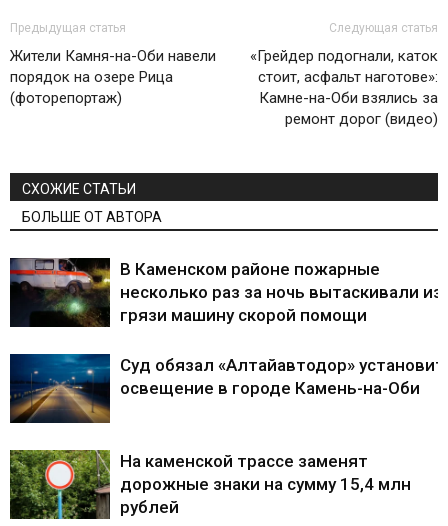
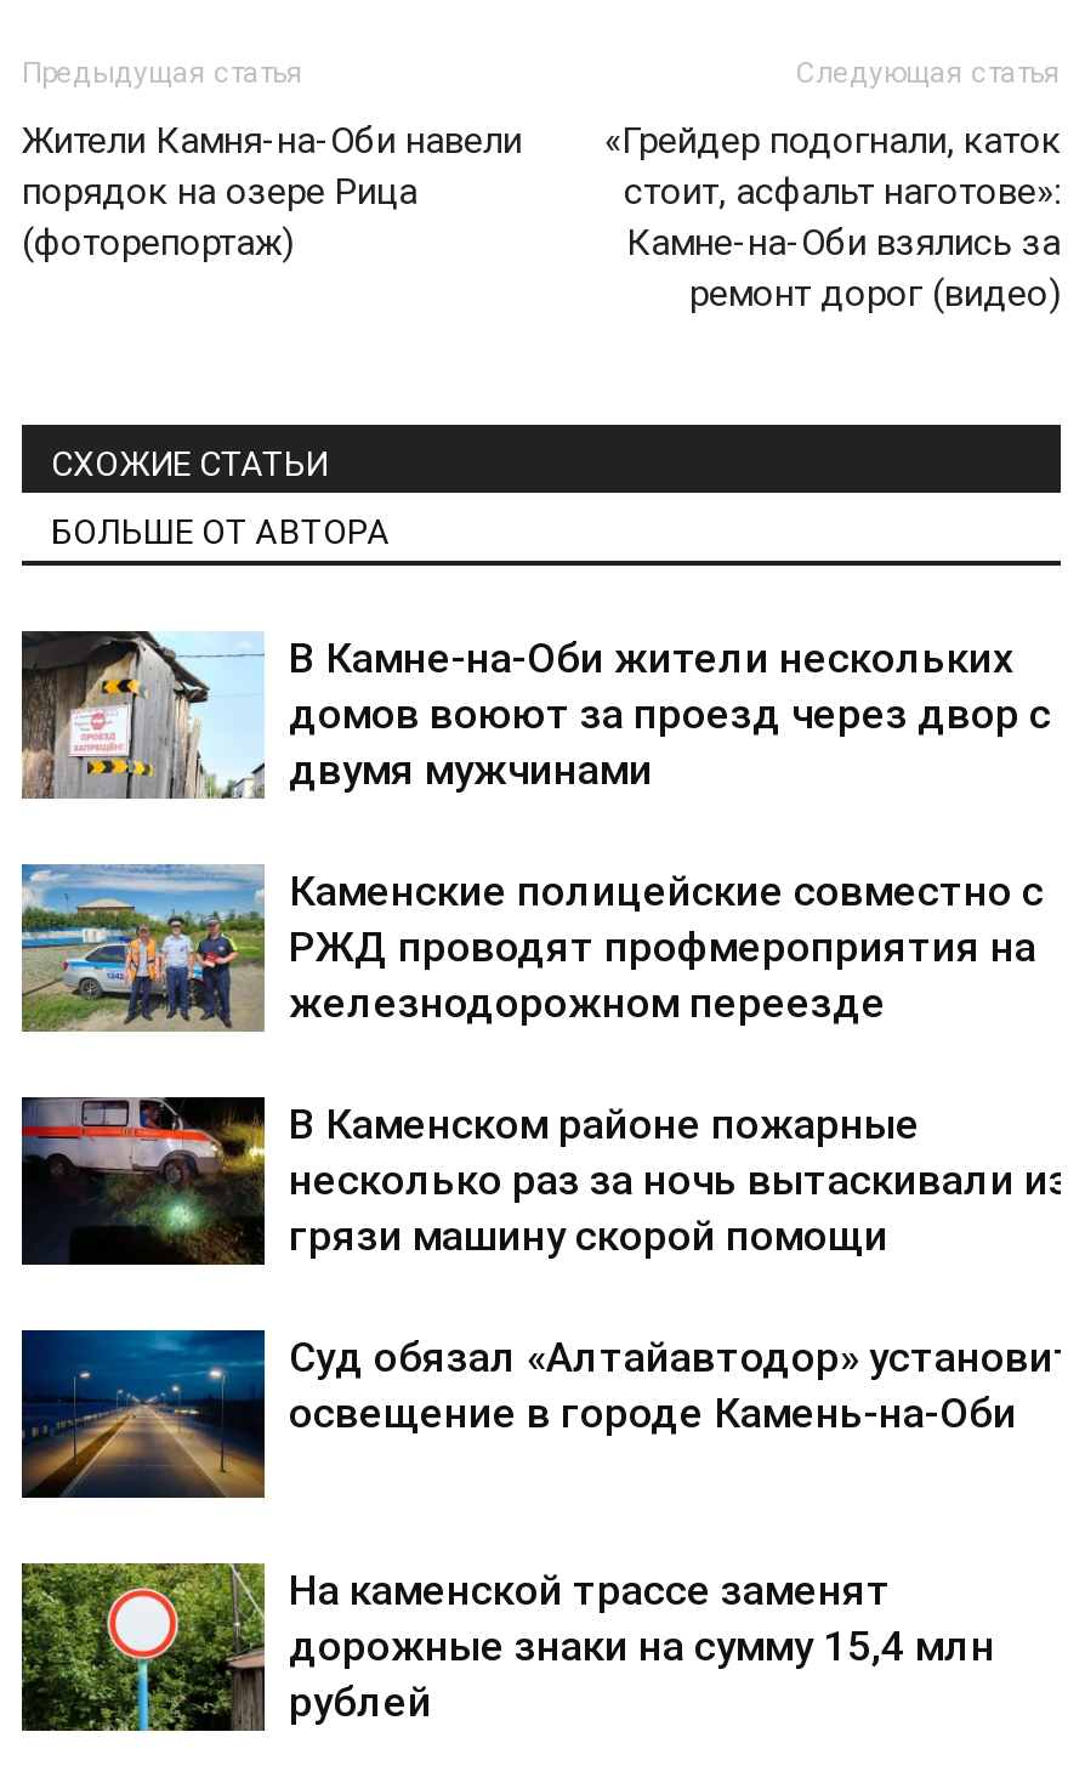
+ [image]
+ В Камне-на-Оби жители нескольких
+ домов воюют за проезд через двор с
+ двумя мужчинами
+ Каменские полицейские совместно с
+ РЖД проводят профмероприятия на
+ железнодорожном переезде

+ [image]
